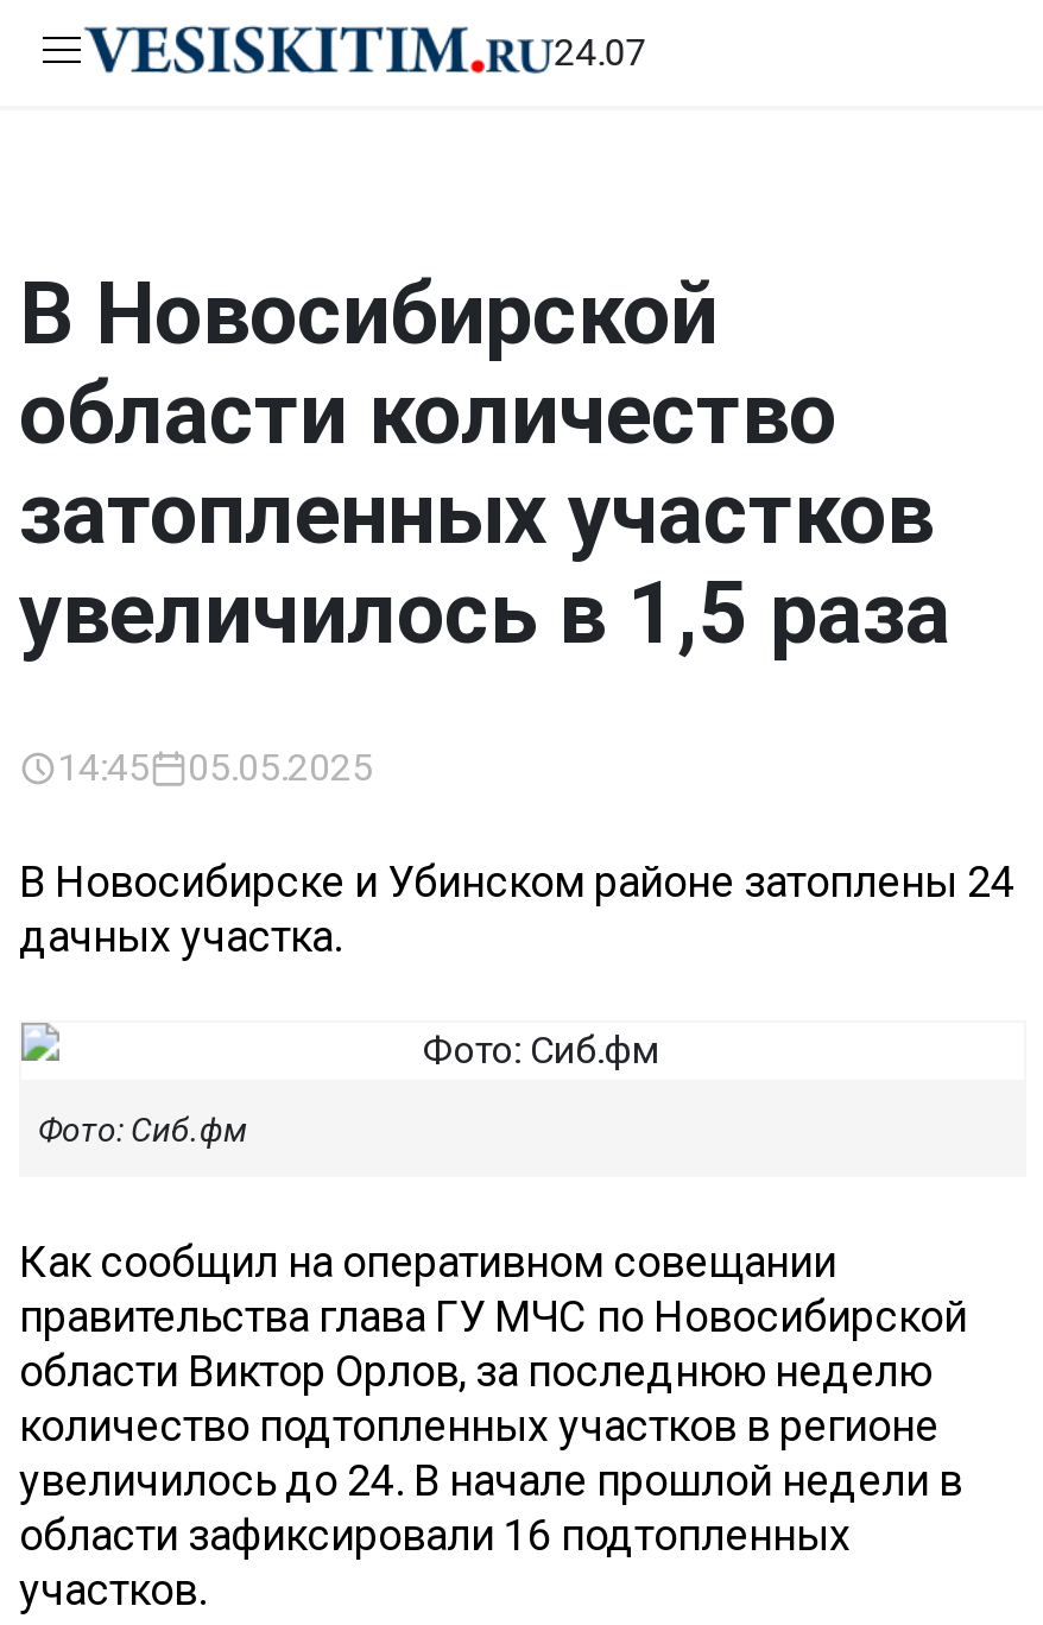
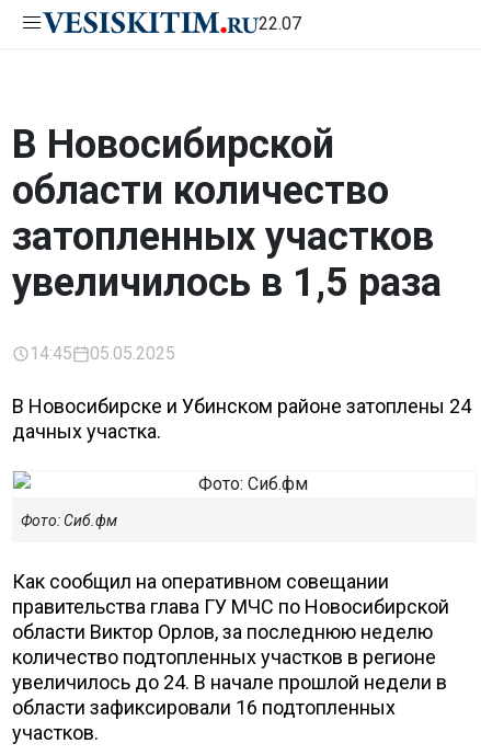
- 24.07
+ 22.07
